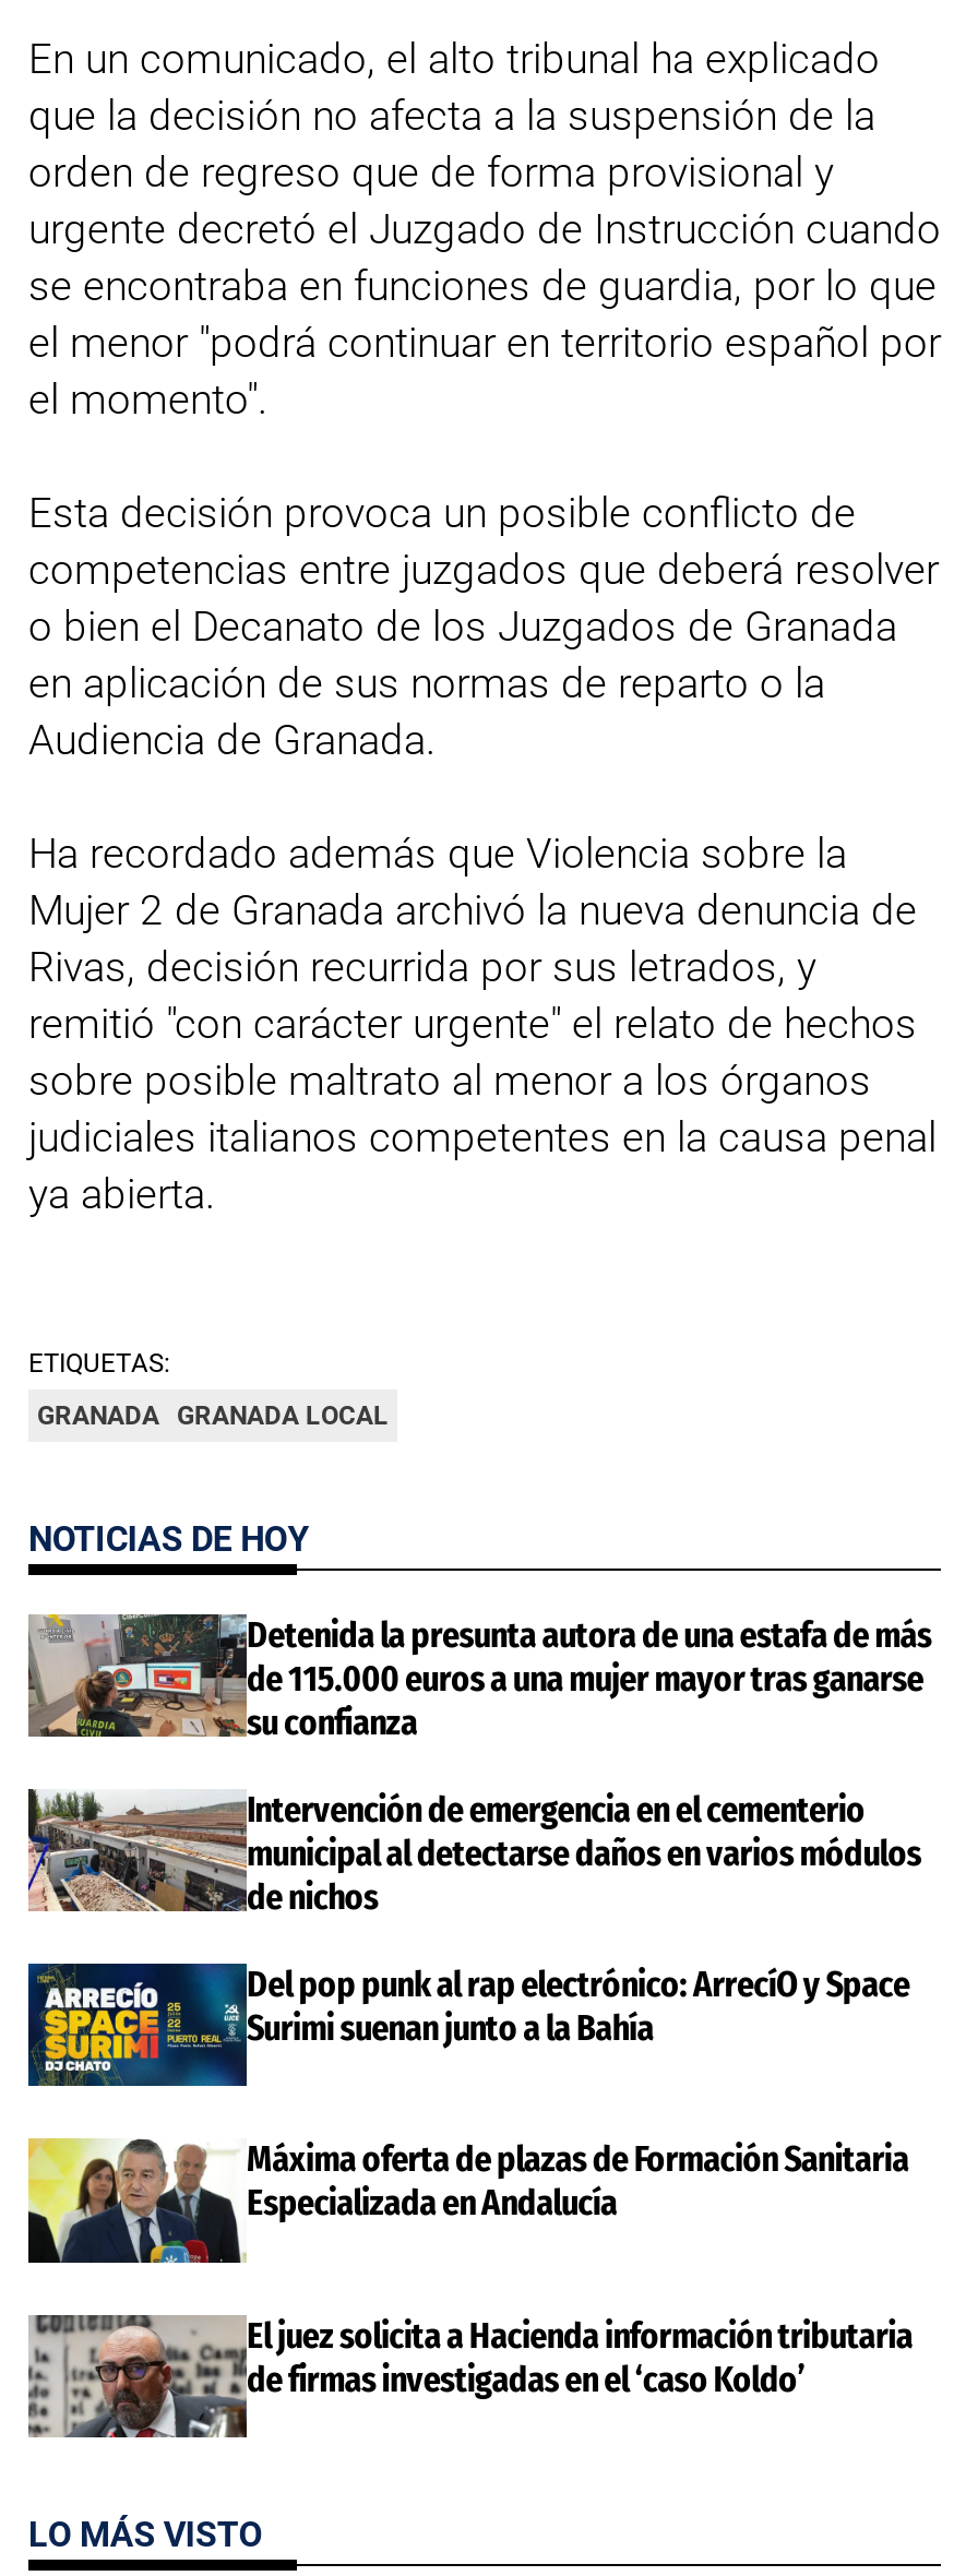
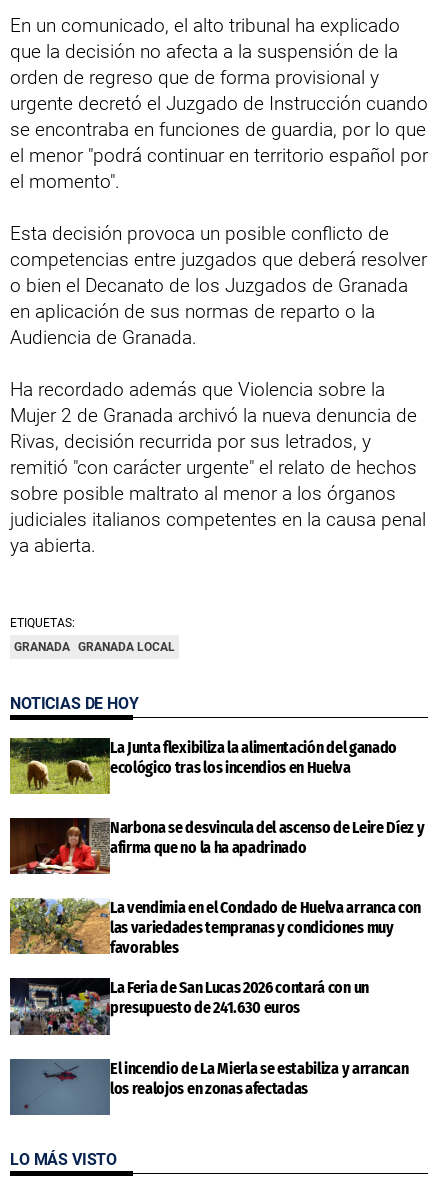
- [image]
- Detenida la presunta autora de una estafa de más
- de 115.000 euros a una mujer mayor tras ganarse
- su confianza
+ [image]
+ La Junta flexibiliza la alimentación del ganado
+ ecológico tras los incendios en Huelva

- [image]
- Intervención de emergencia en el cementerio
- municipal al detectarse daños en varios módulos
- de nichos
+ [image]
+ Narbona se desvincula del ascenso de Leire Díez y
+ afirma que no la ha apadrinado

- [image]
- Del pop punk al rap electrónico: ArrecíO y Space
- Surimi suenan junto a la Bahía
+ [image]
+ La vendimia en el Condado de Huelva arranca con
+ las variedades tempranas y condiciones muy
+ favorables

- [image]
- Máxima oferta de plazas de Formación Sanitaria
- Especializada en Andalucía
+ [image]
+ La Feria de San Lucas 2026 contará con un
+ presupuesto de 241.630 euros

- [image]
- El juez solicita a Hacienda información tributaria
- de firmas investigadas en el ‘caso Koldo’
+ [image]
+ El incendio de La Mierla se estabiliza y arrancan
+ los realojos en zonas afectadas
